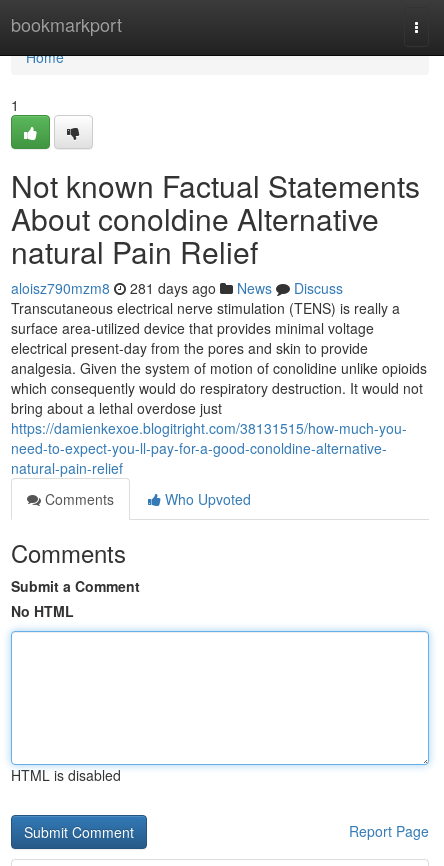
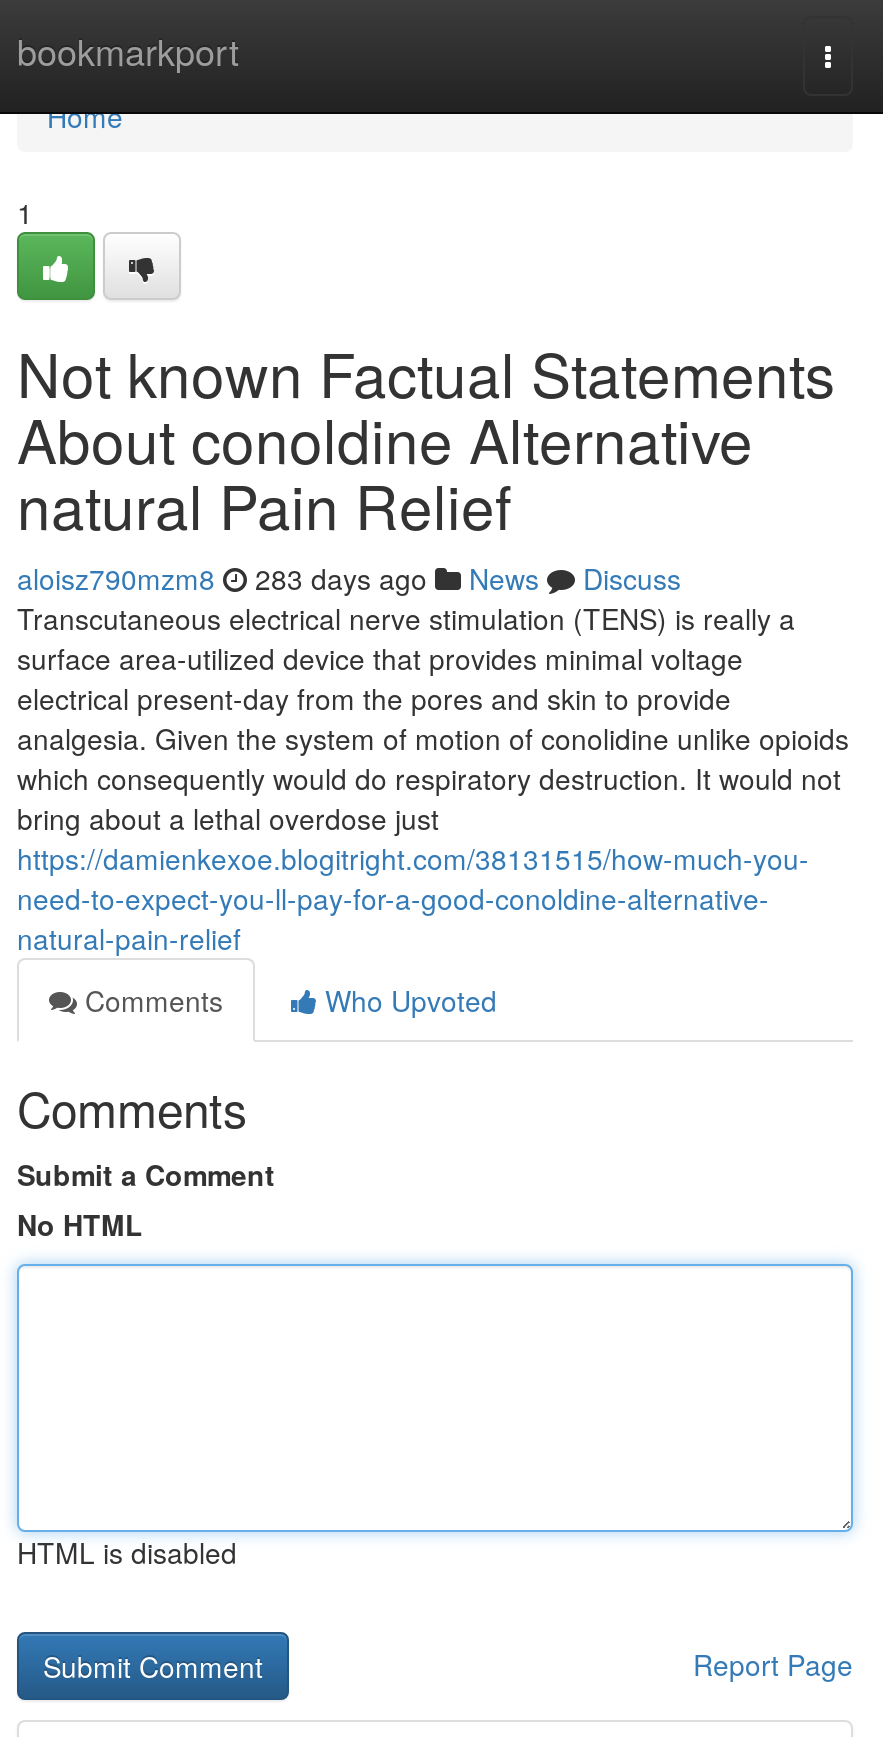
- aloisz790mzm8 281 days ago News Discuss
+ aloisz790mzm8 283 days ago News Discuss
